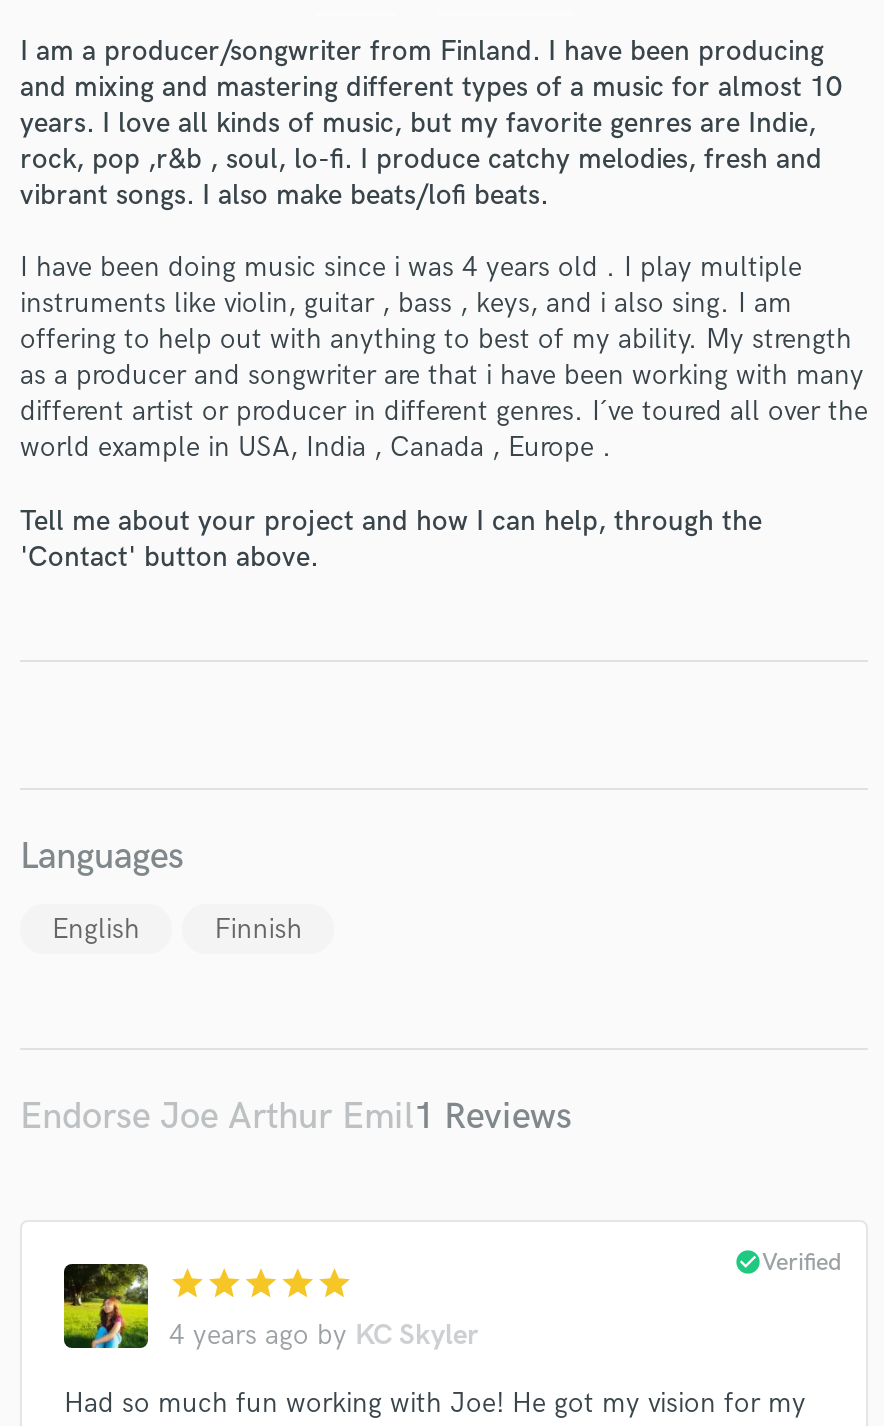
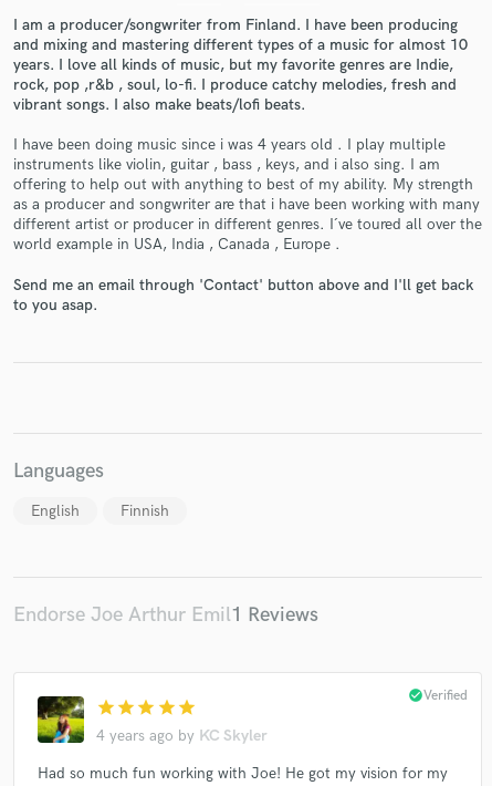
- Tell me about your project and how I can help, through the
- 'Contact' button above.
+ Send me an email through 'Contact' button above and I'll get back
+ to you asap.
